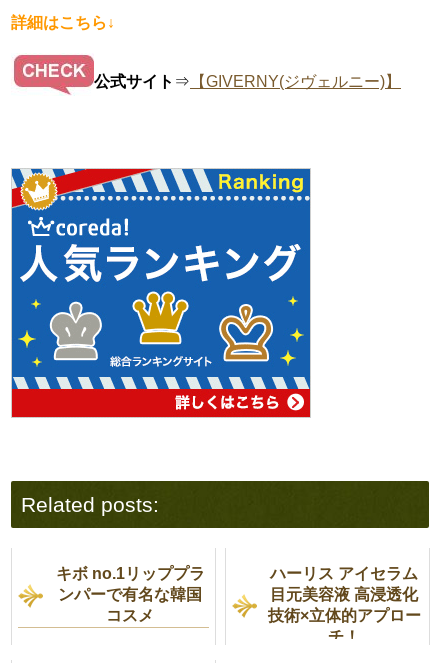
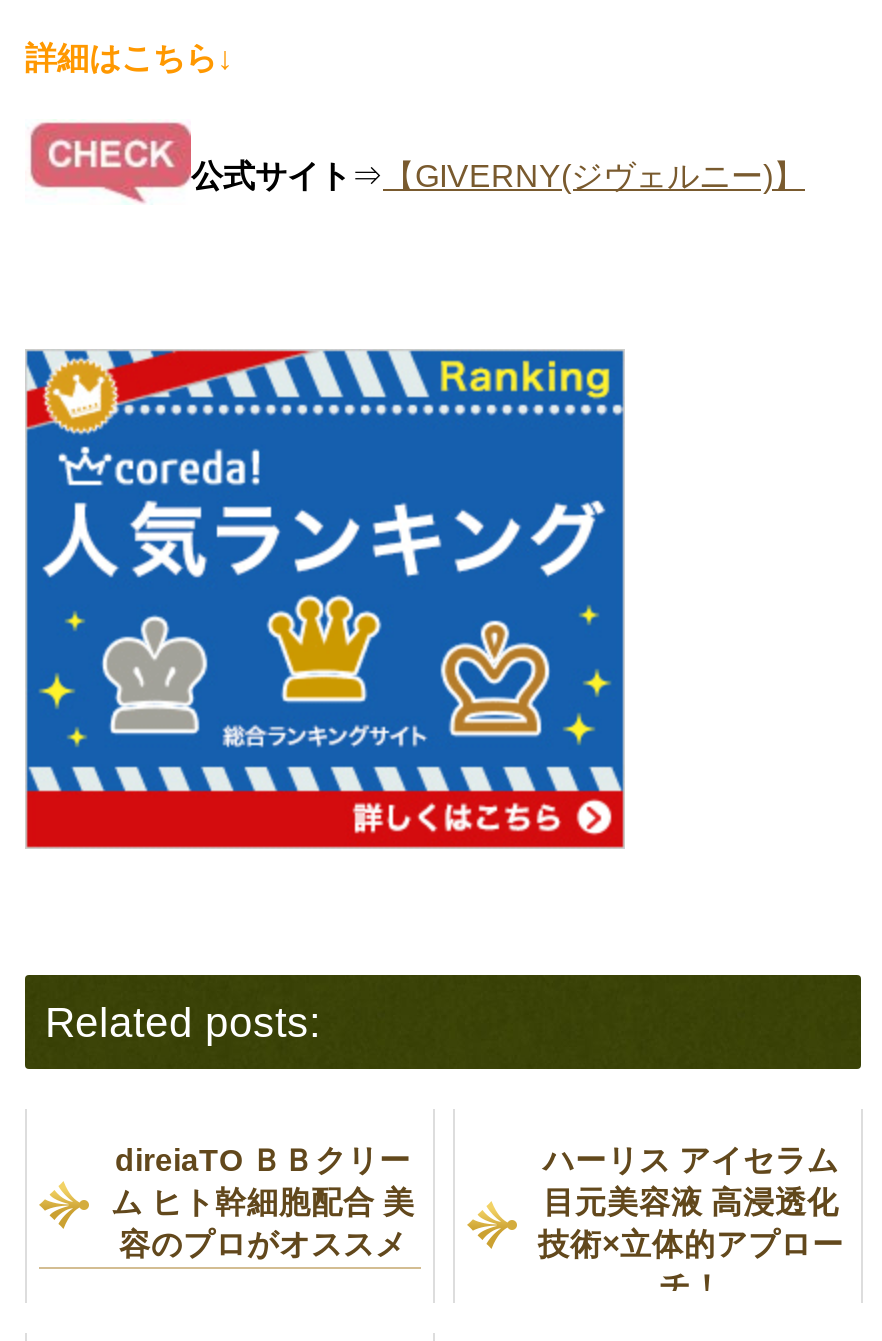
- キボ no.1リッププラ
- ンパーで有名な韓国
- コスメ
+ direiaTO ＢＢクリー
+ ム ヒト幹細胞配合 美
+ 容のプロがオススメ
